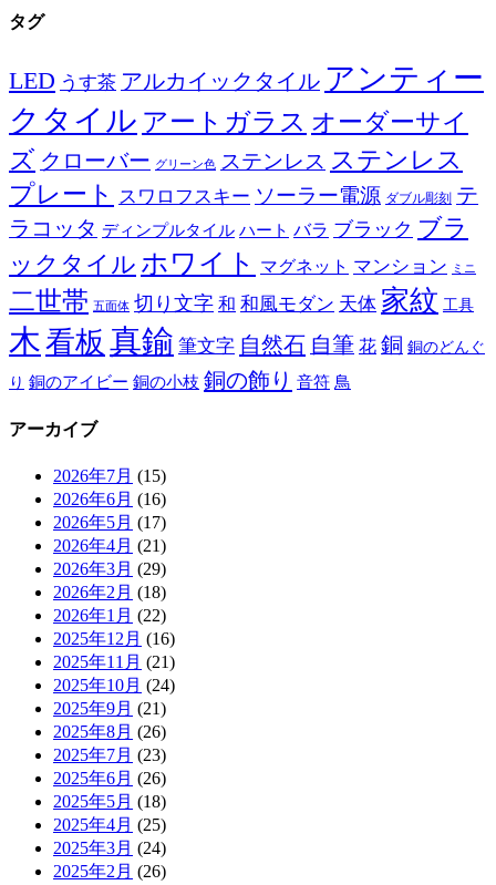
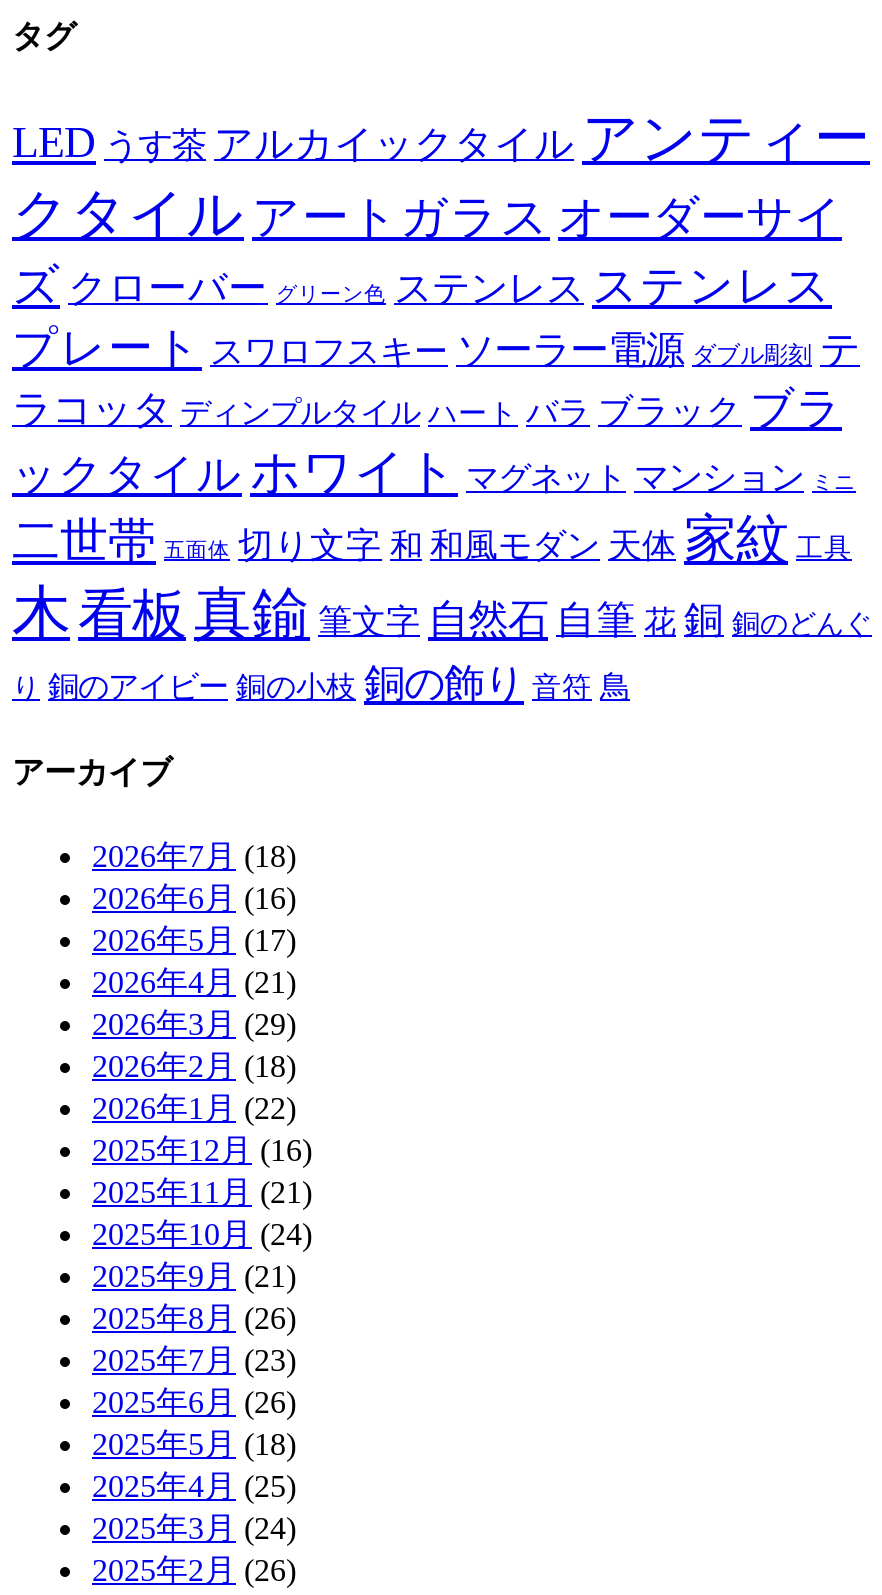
- 2026年7月(15)
+ 2026年7月(18)
